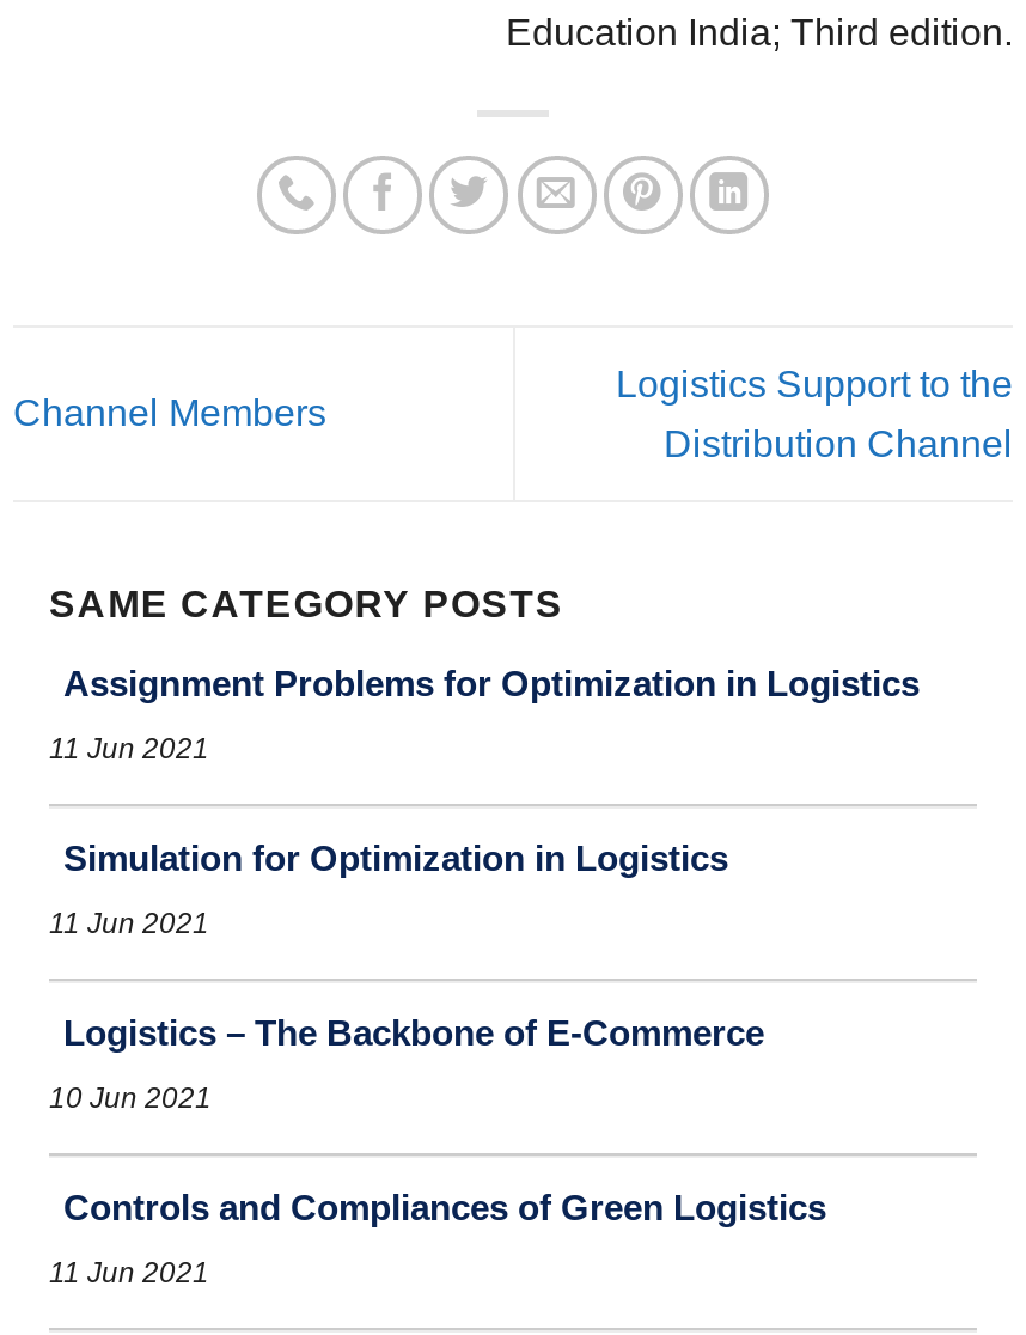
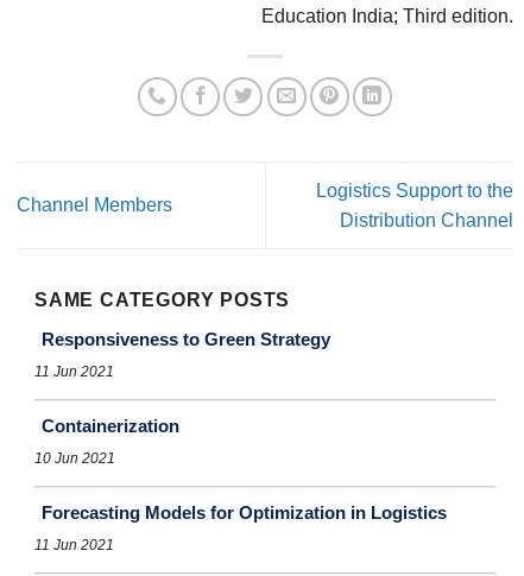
- Assignment Problems for Optimization in Logistics
+ Responsiveness to Green Strategy

- Simulation for Optimization in Logistics
- 11 Jun 2021
- Logistics – The Backbone of E-Commerce
+ Containerization

- Controls and Compliances of Green Logistics
+ Forecasting Models for Optimization in Logistics
